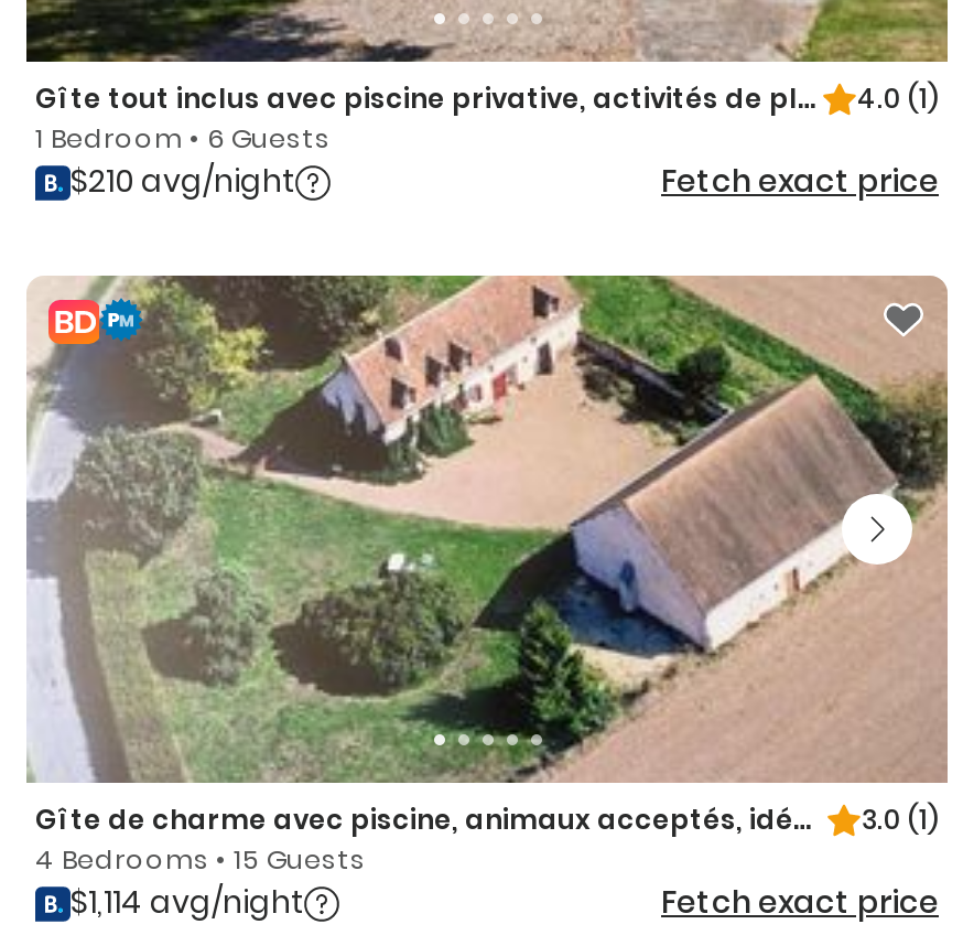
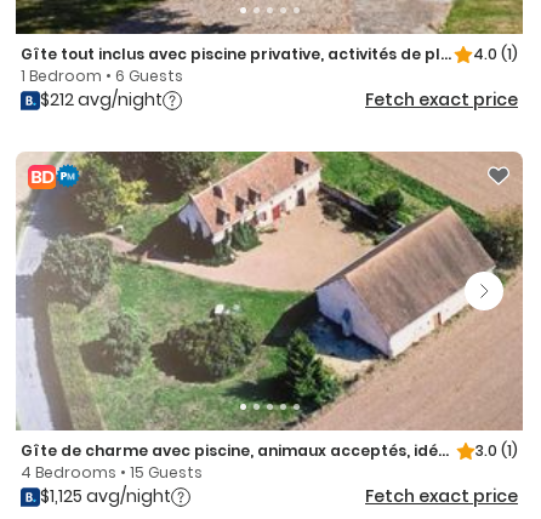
- $210 avg/night
+ $212 avg/night

- $1,114 avg/night
+ $1,125 avg/night
